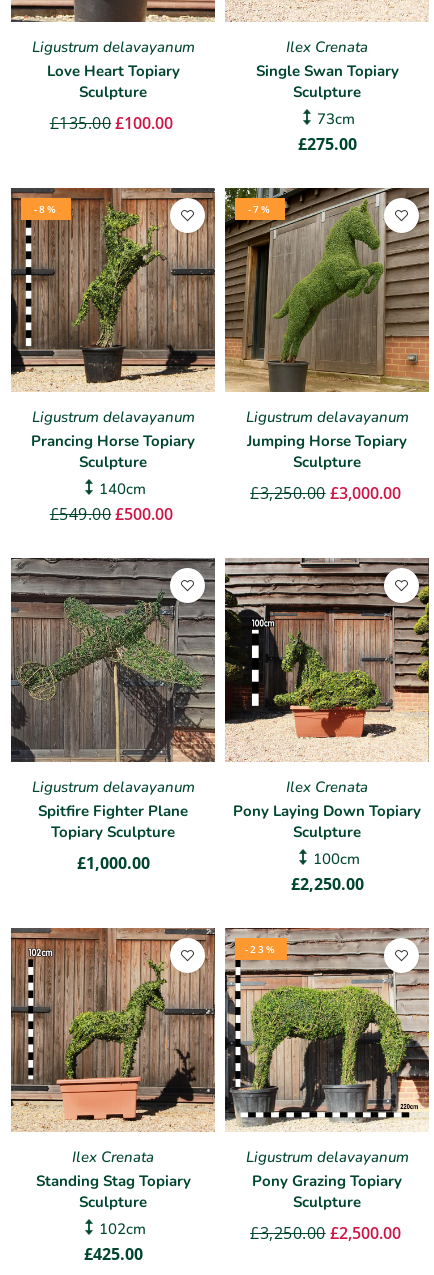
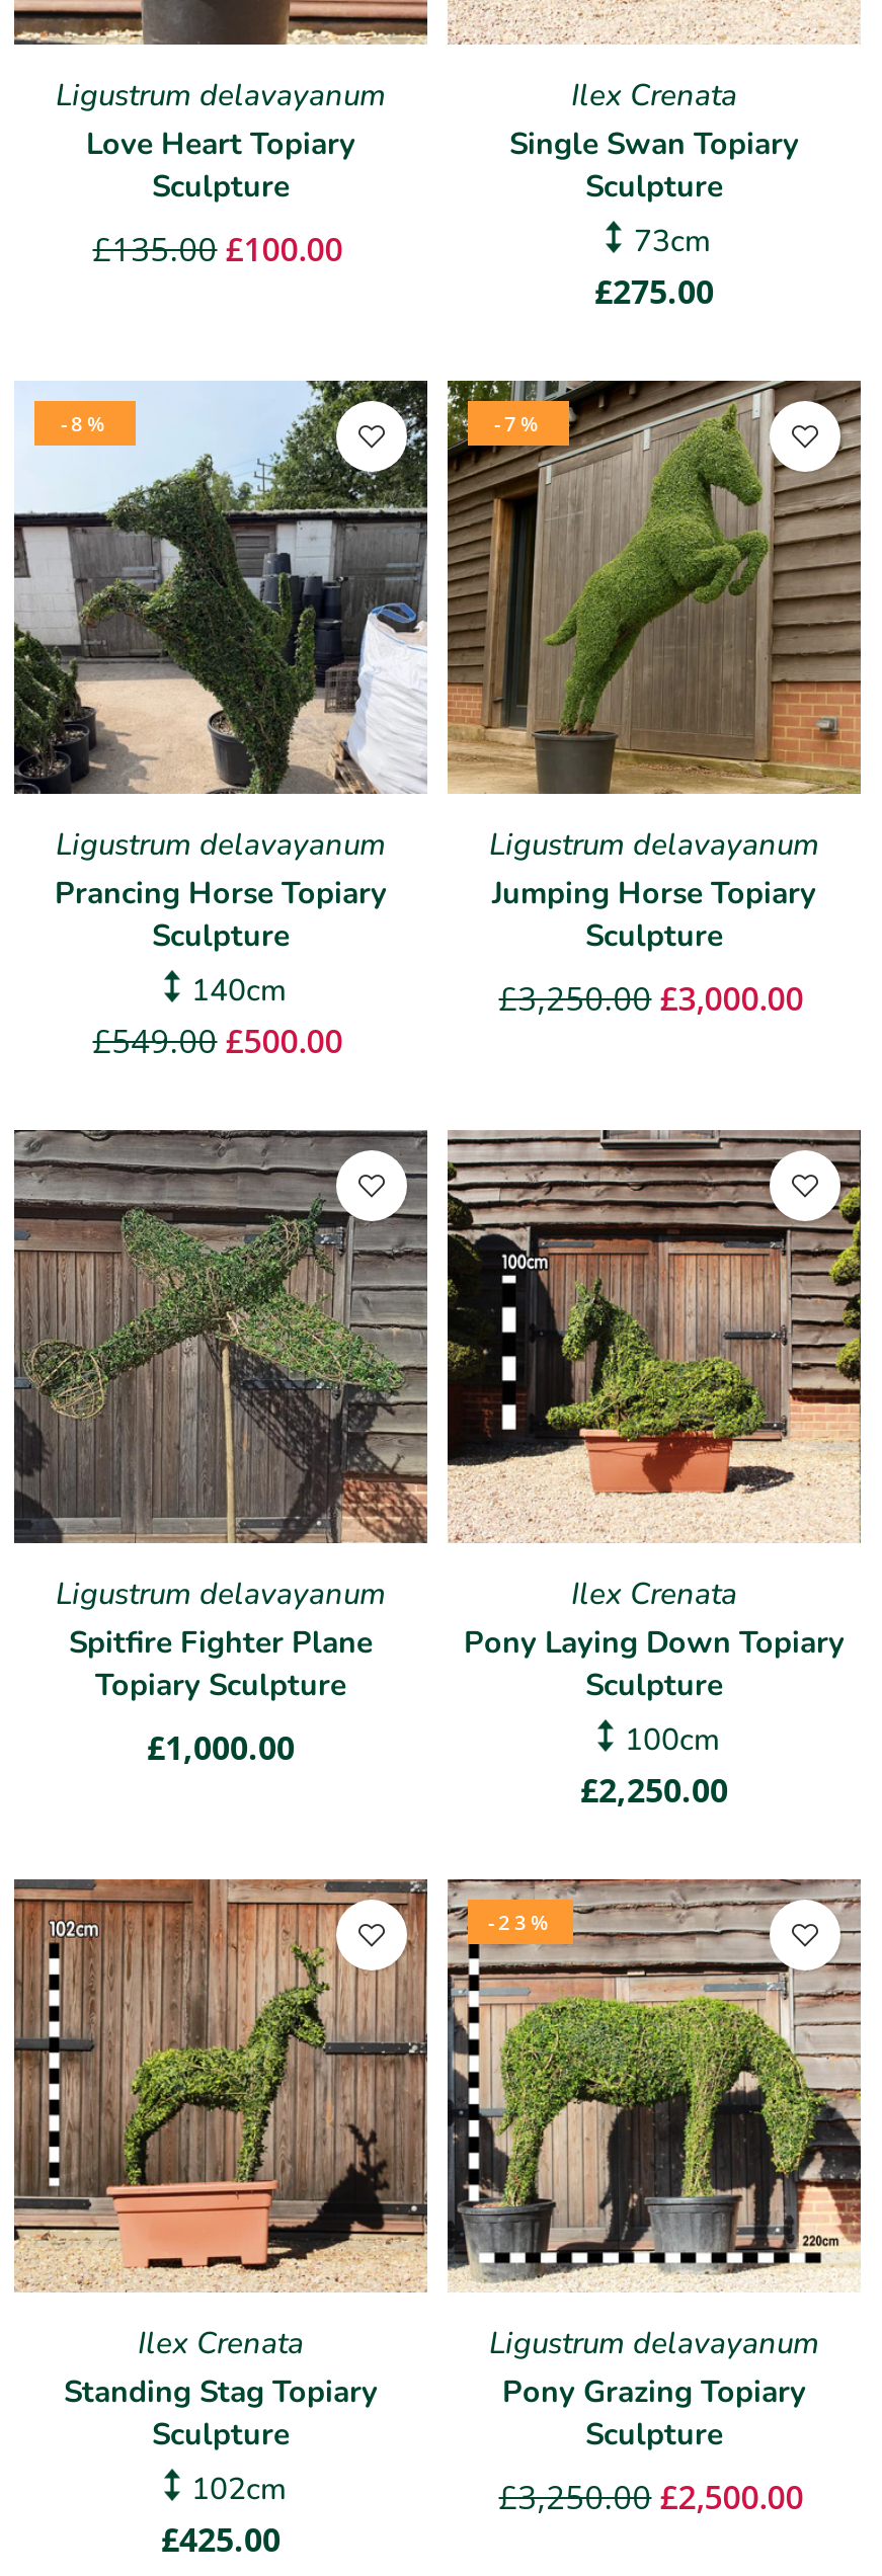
- [image]
+ [image]
